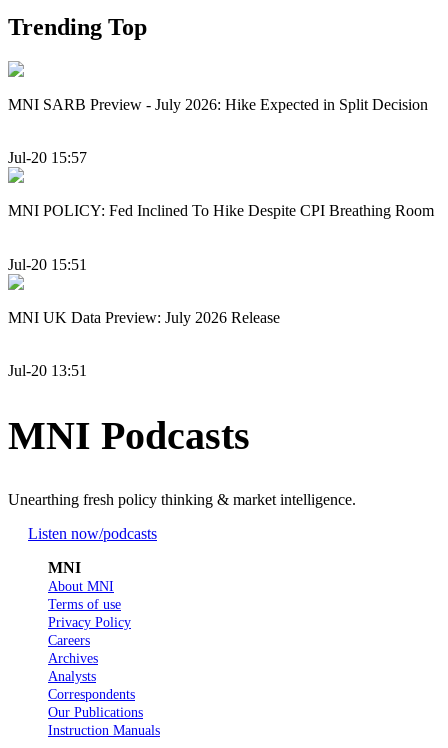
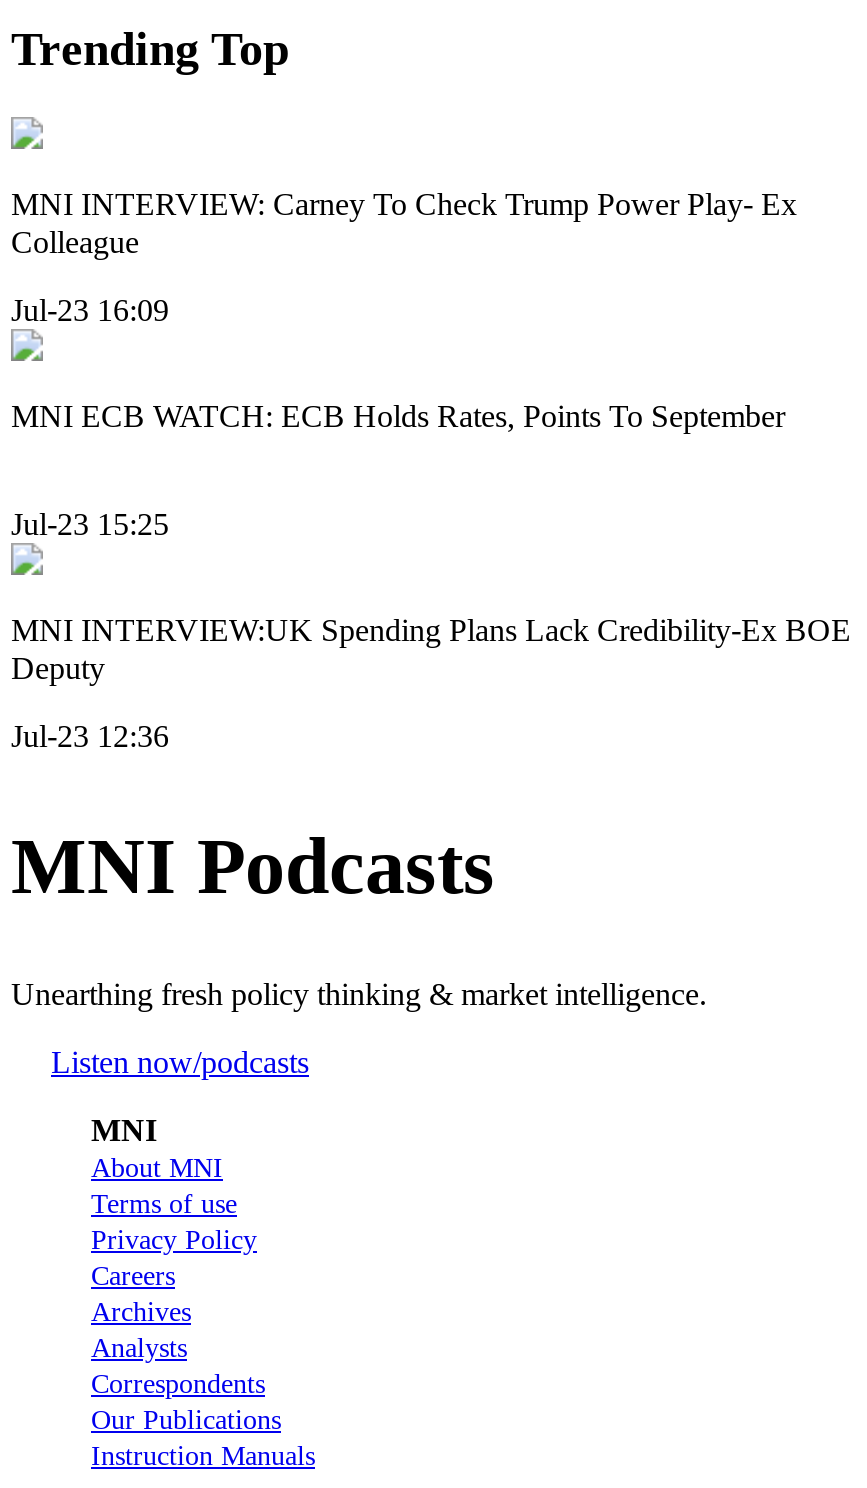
- MNI SARB Preview - July 2026: Hike Expected in Split Decision
+ MNI INTERVIEW: Carney To Check Trump Power Play- Ex
+ Colleague

- Jul-20 15:57
+ Jul-23 16:09

- MNI POLICY: Fed Inclined To Hike Despite CPI Breathing Room
+ MNI ECB WATCH: ECB Holds Rates, Points To September

- Jul-20 15:51
+ Jul-23 15:25

- MNI UK Data Preview: July 2026 Release
+ MNI INTERVIEW:UK Spending Plans Lack Credibility-Ex BOE
+ Deputy

- Jul-20 13:51
+ Jul-23 12:36
